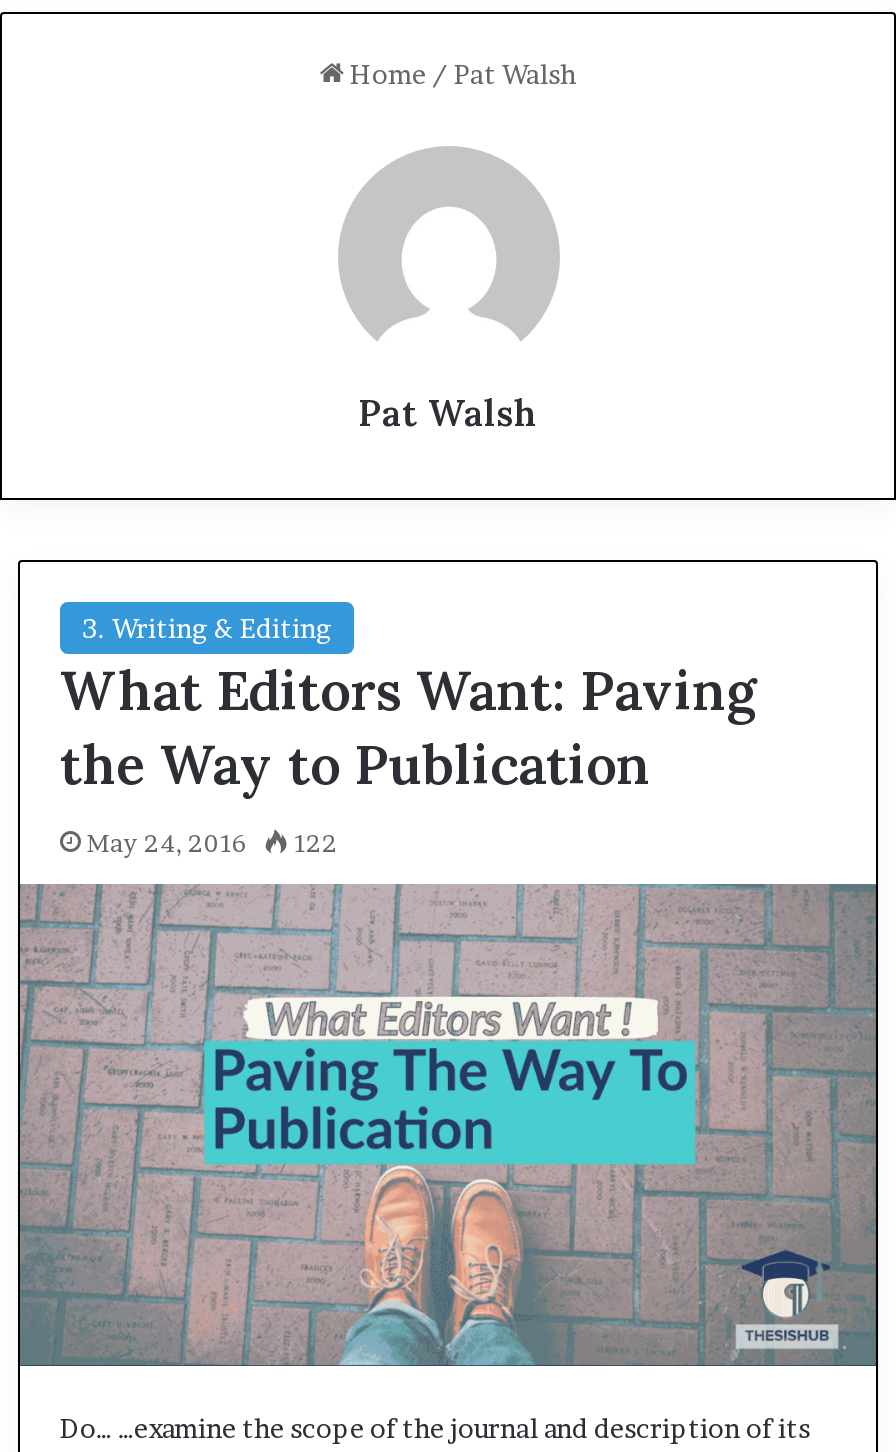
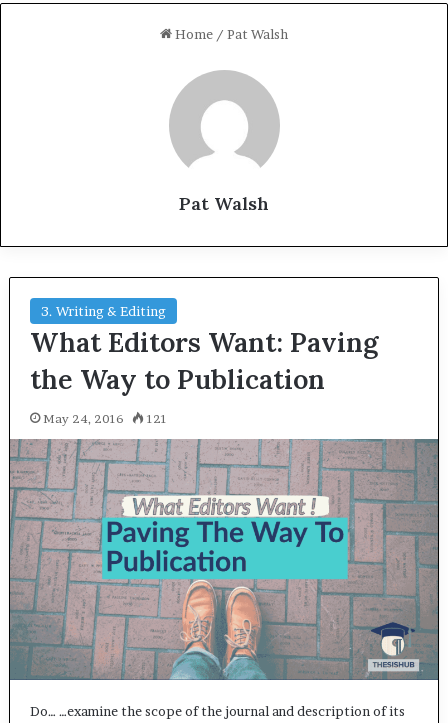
- May 24, 2016 122
+ May 24, 2016 121
